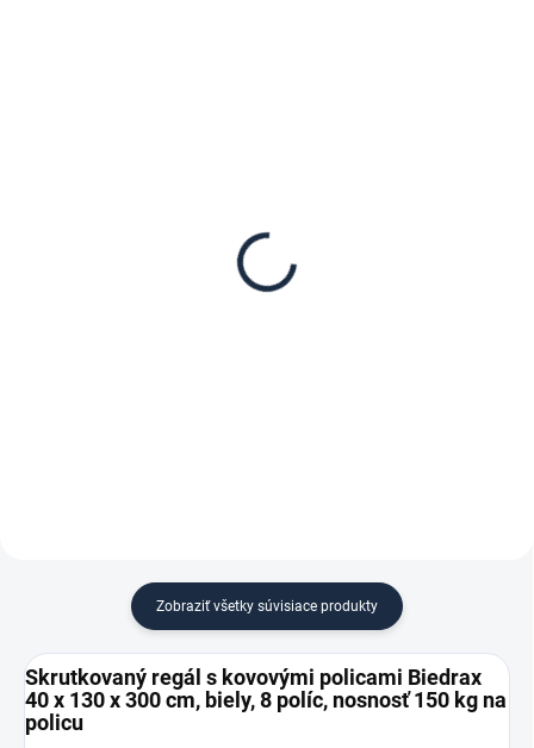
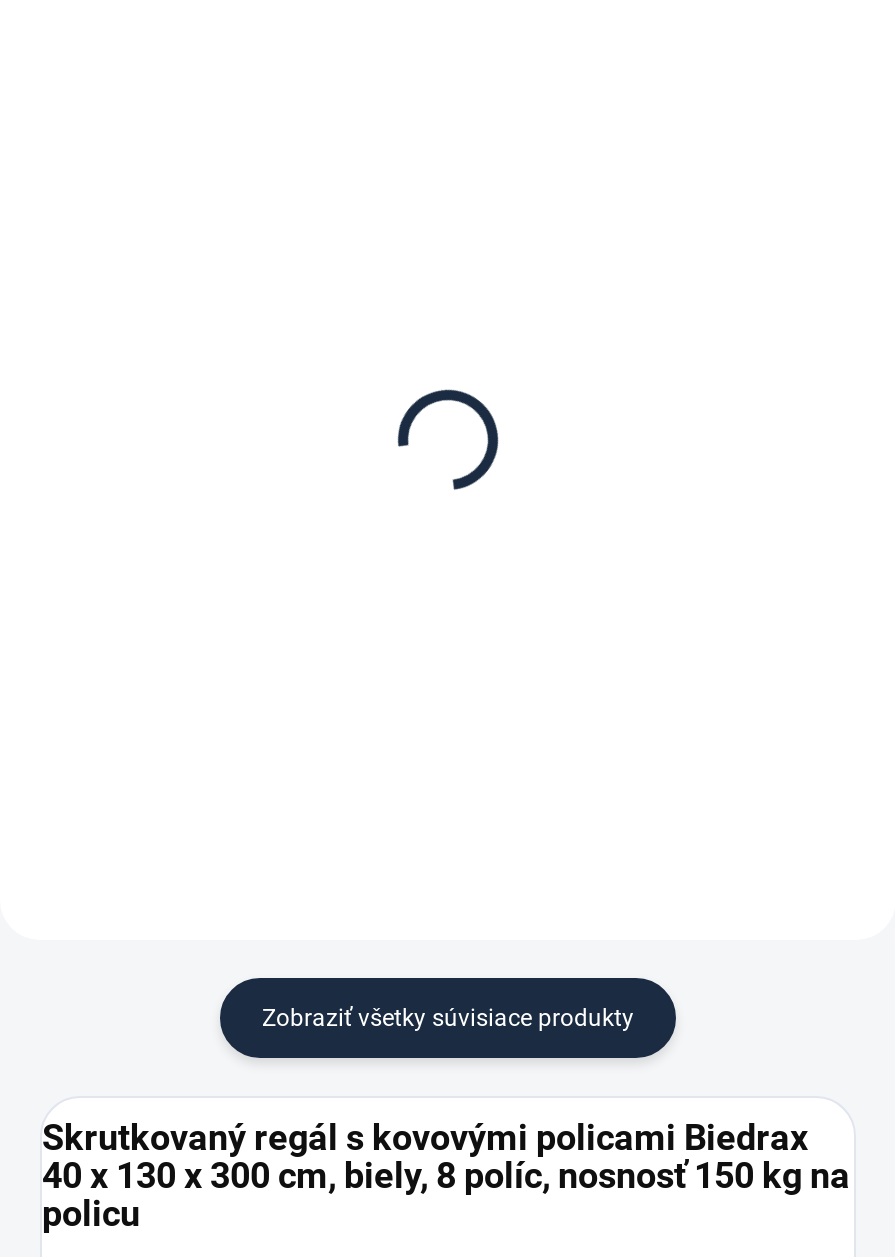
- [image]
+ [image]
